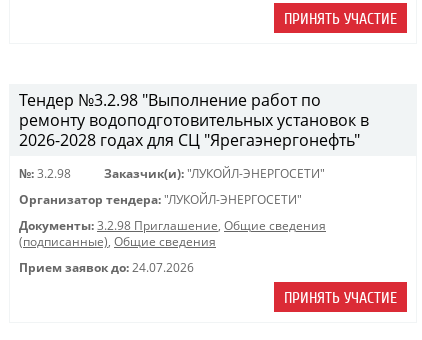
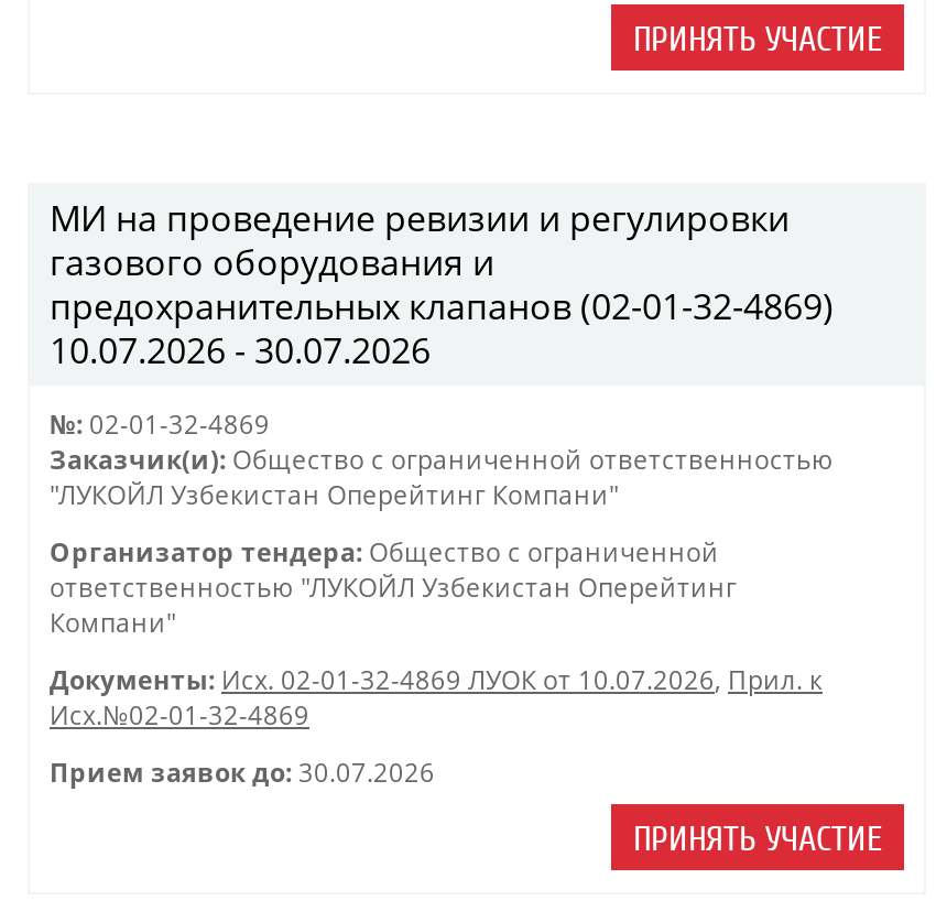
- Тендер №3.2.98 "Выполнение работ по
- ремонту водоподготовительных установок в
- 2026-2028 годах для СЦ "Ярегаэнергонефть"
+ МИ на проведение ревизии и регулировки
+ газового оборудования и
+ предохранительных клапанов (02-01-32-4869)
+ 10.07.2026 - 30.07.2026

- №: 3.2.98
- Заказчик(и): "ЛУКОЙЛ-ЭНЕРГОСЕТИ"
+ №: 02-01-32-4869
+ Заказчик(и): Общество с ограниченной ответственностью
+ "ЛУКОЙЛ Узбекистан Оперейтинг Компани"

- Организатор тендера: "ЛУКОЙЛ-ЭНЕРГОСЕТИ"
+ Организатор тендера: Общество с ограниченной
+ ответственностью "ЛУКОЙЛ Узбекистан Оперейтинг
+ Компани"

- Документы: 3.2.98 Приглашение, Общие сведения
- (подписанные), Общие сведения
+ Документы: Исх. 02-01-32-4869 ЛУОК от 10.07.2026, Прил. к
+ Исх.№02-01-32-4869

- Прием заявок до: 24.07.2026
+ Прием заявок до: 30.07.2026
